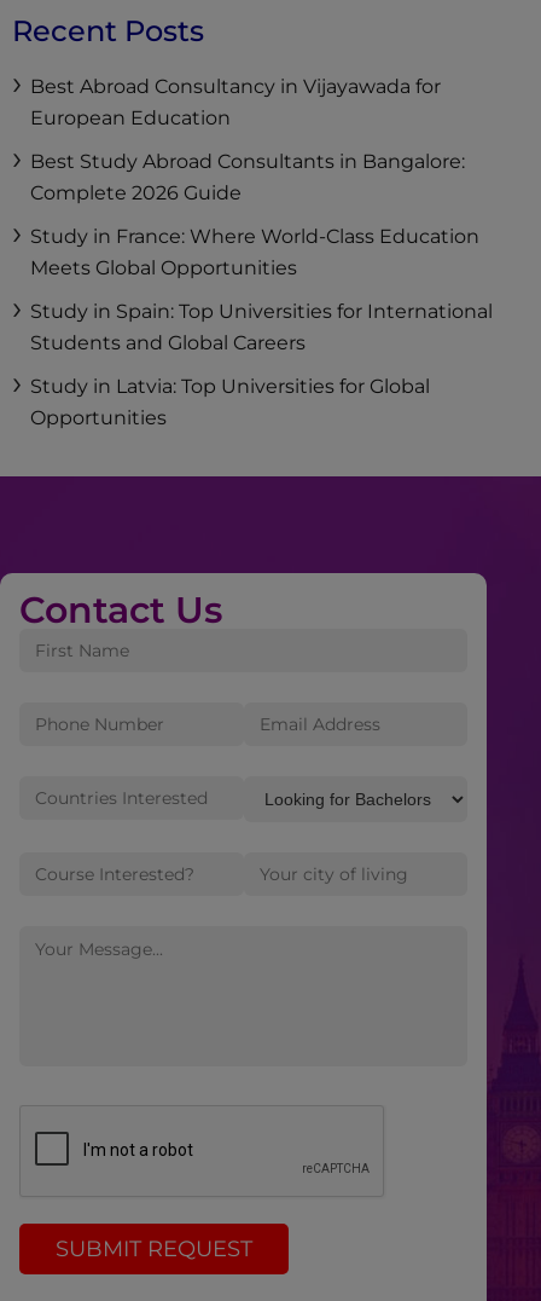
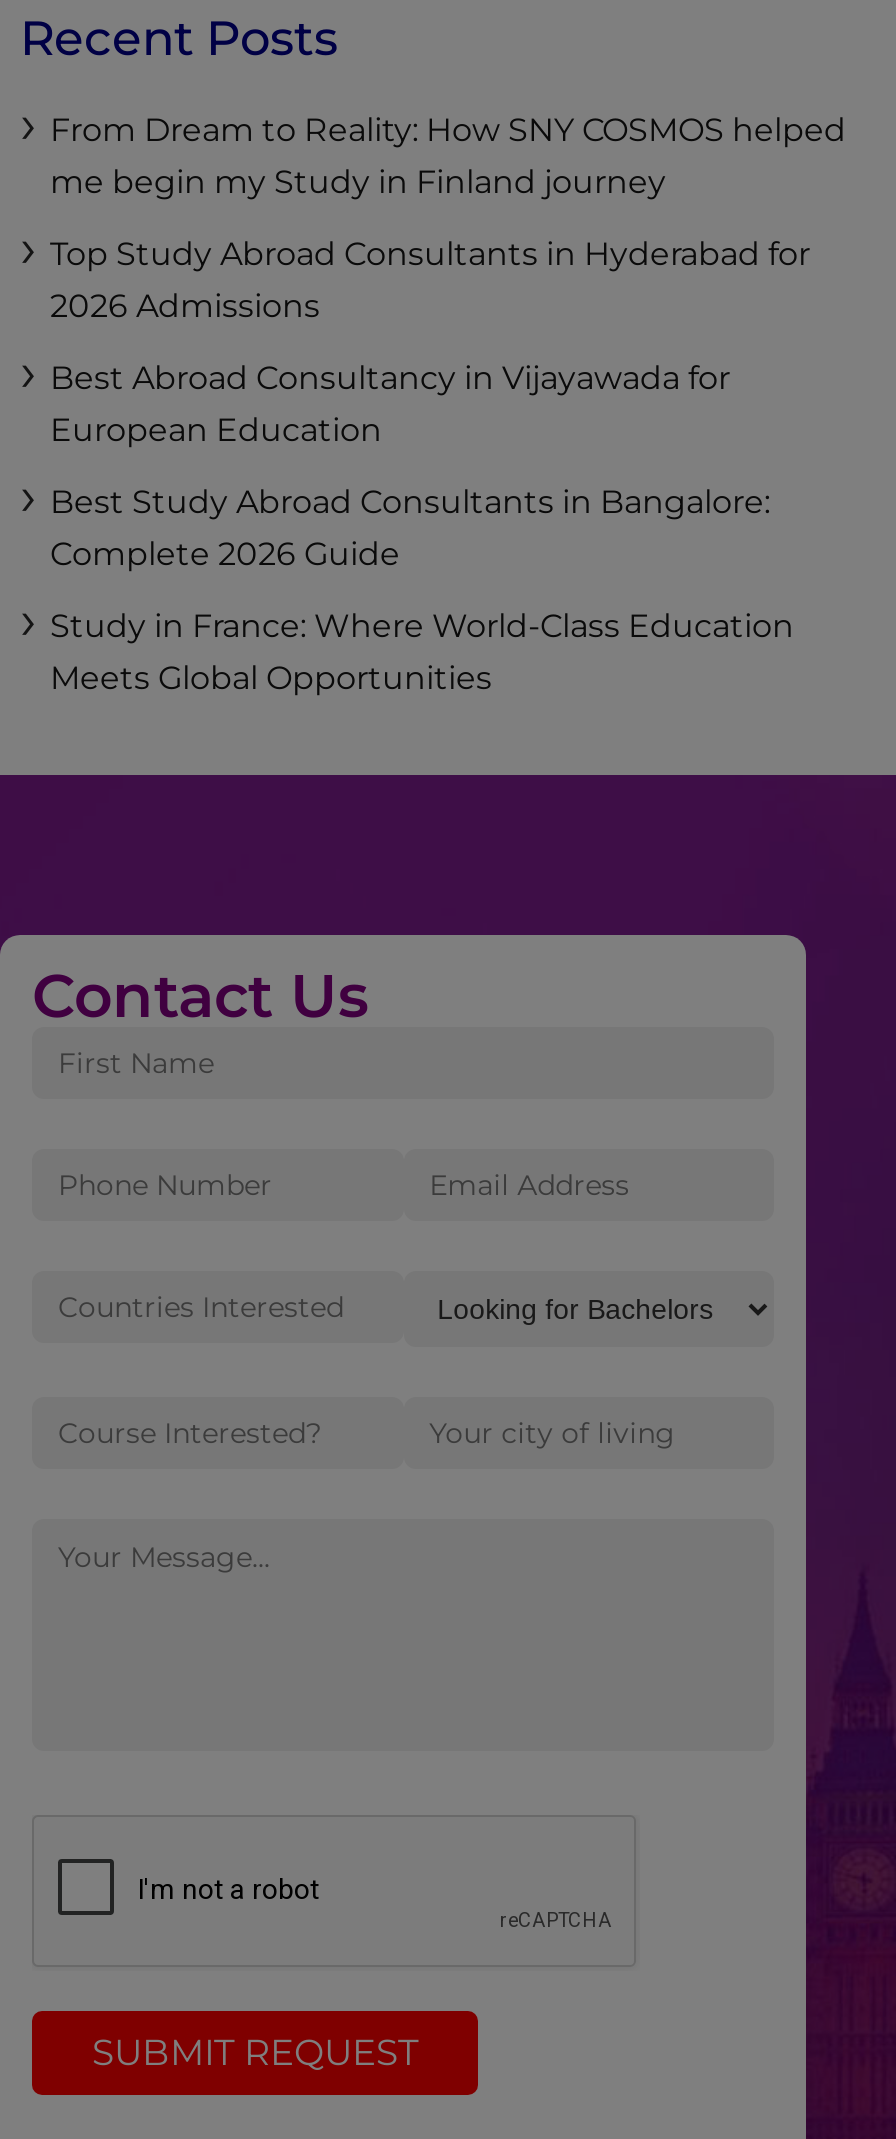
+ From Dream to Reality: How SNY COSMOS helped
+ me begin my Study in Finland journey
+ Top Study Abroad Consultants in Hyderabad for
+ 2026 Admissions

moved down: Best Abroad Consultancy in Vijayawada for | European Education | Best Study Abroad Consultants in Bangalore: | Complete 2026 Guide | Study in France: Where World-Class Education | Meets Global Opportunities

- Study in Spain: Top Universities for International
- Students and Global Careers
- Study in Latvia: Top Universities for Global
- Opportunities
